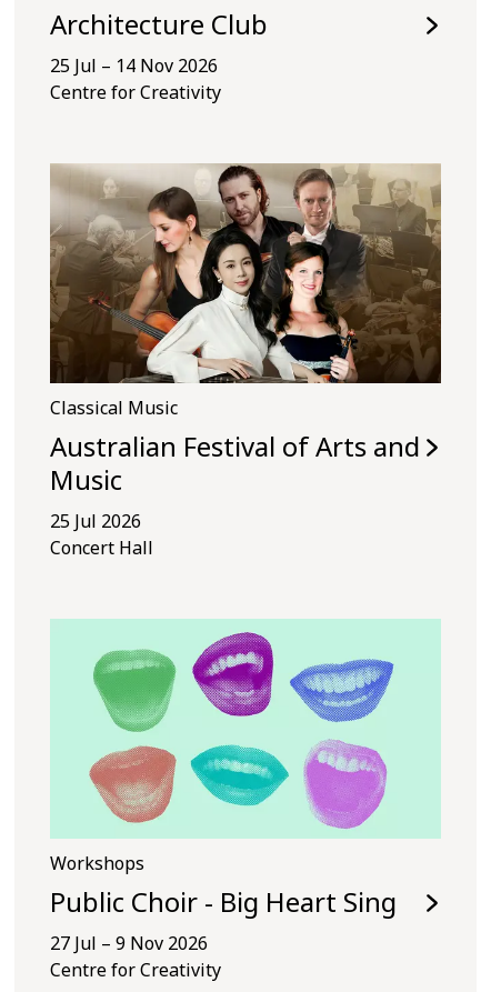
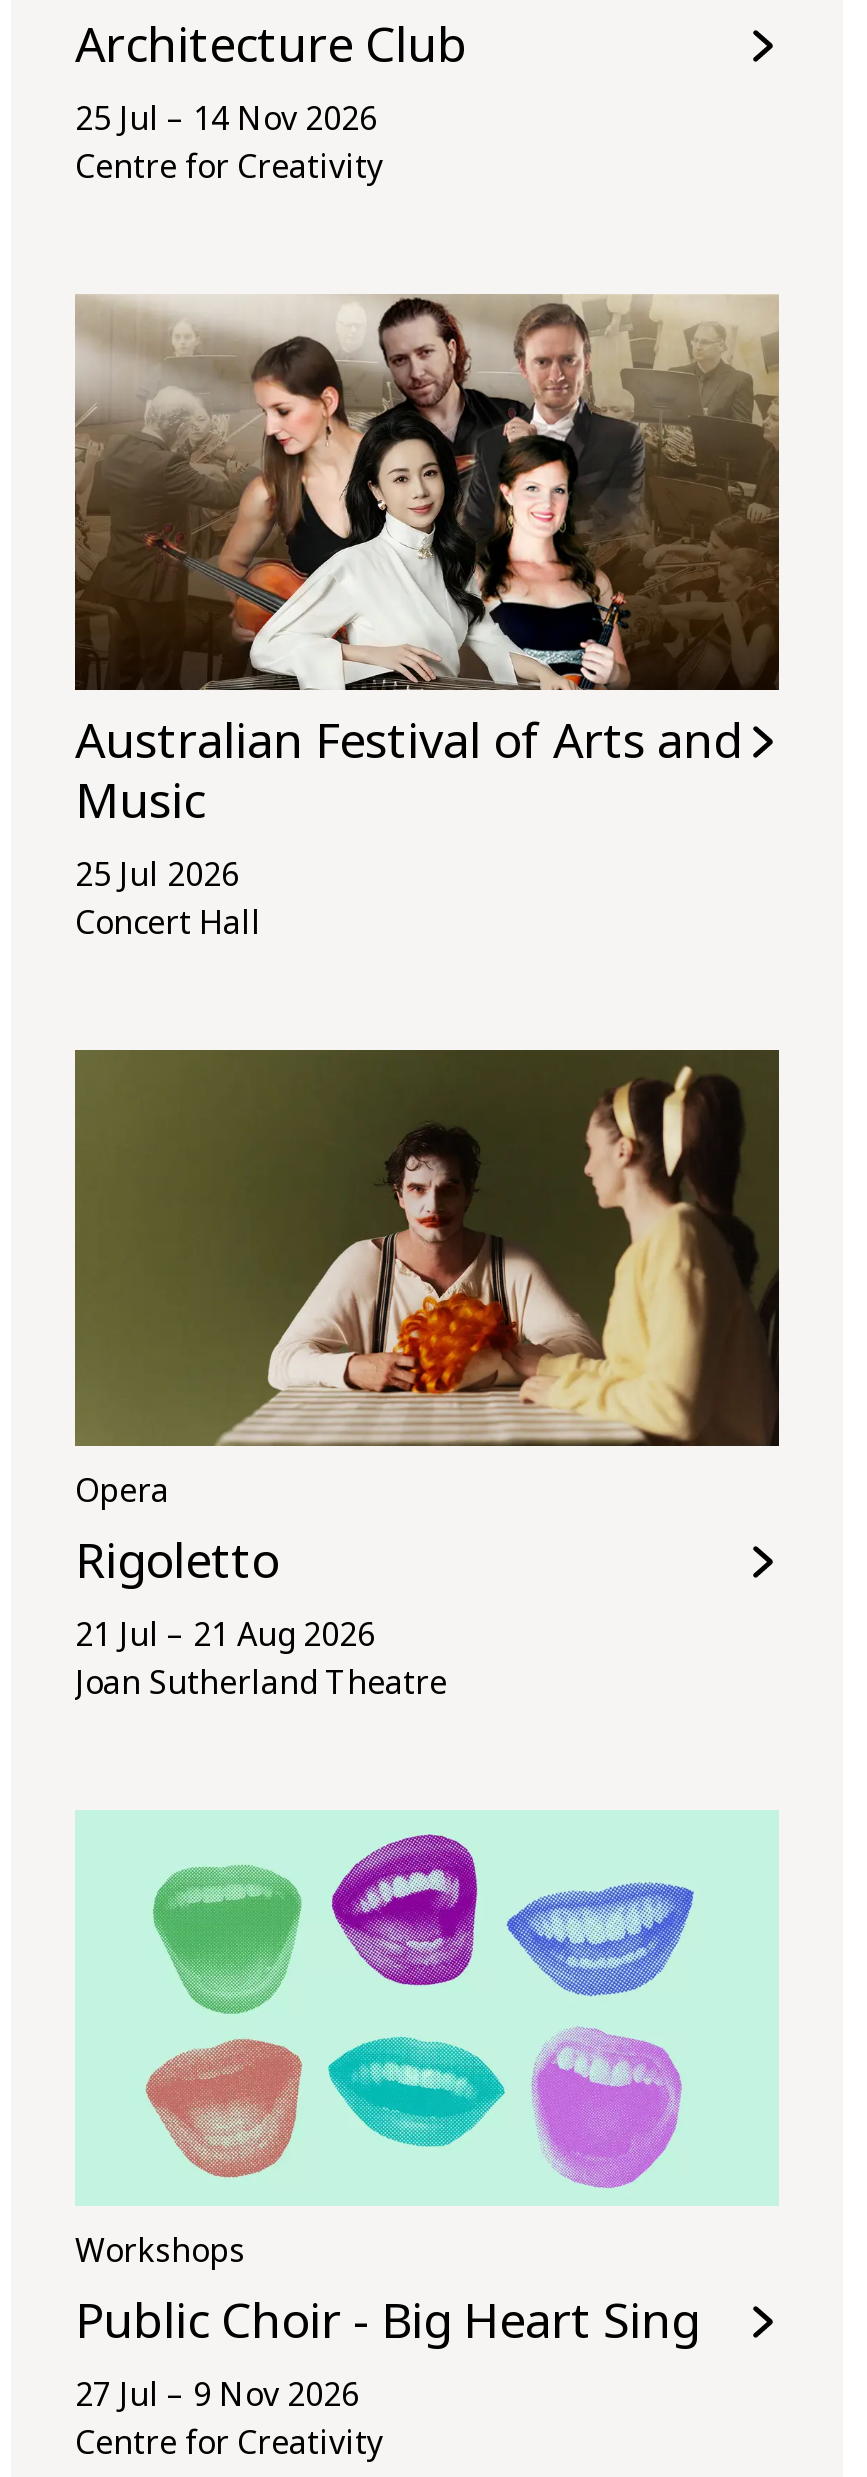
- Classical Music

moved up: Australian Festival of Arts and | Music | 25 Jul 2026 | Concert Hall

+ [image]
+ Opera
+ Rigoletto
+ 21 Jul – 21 Aug 2026
+ Joan Sutherland Theatre
